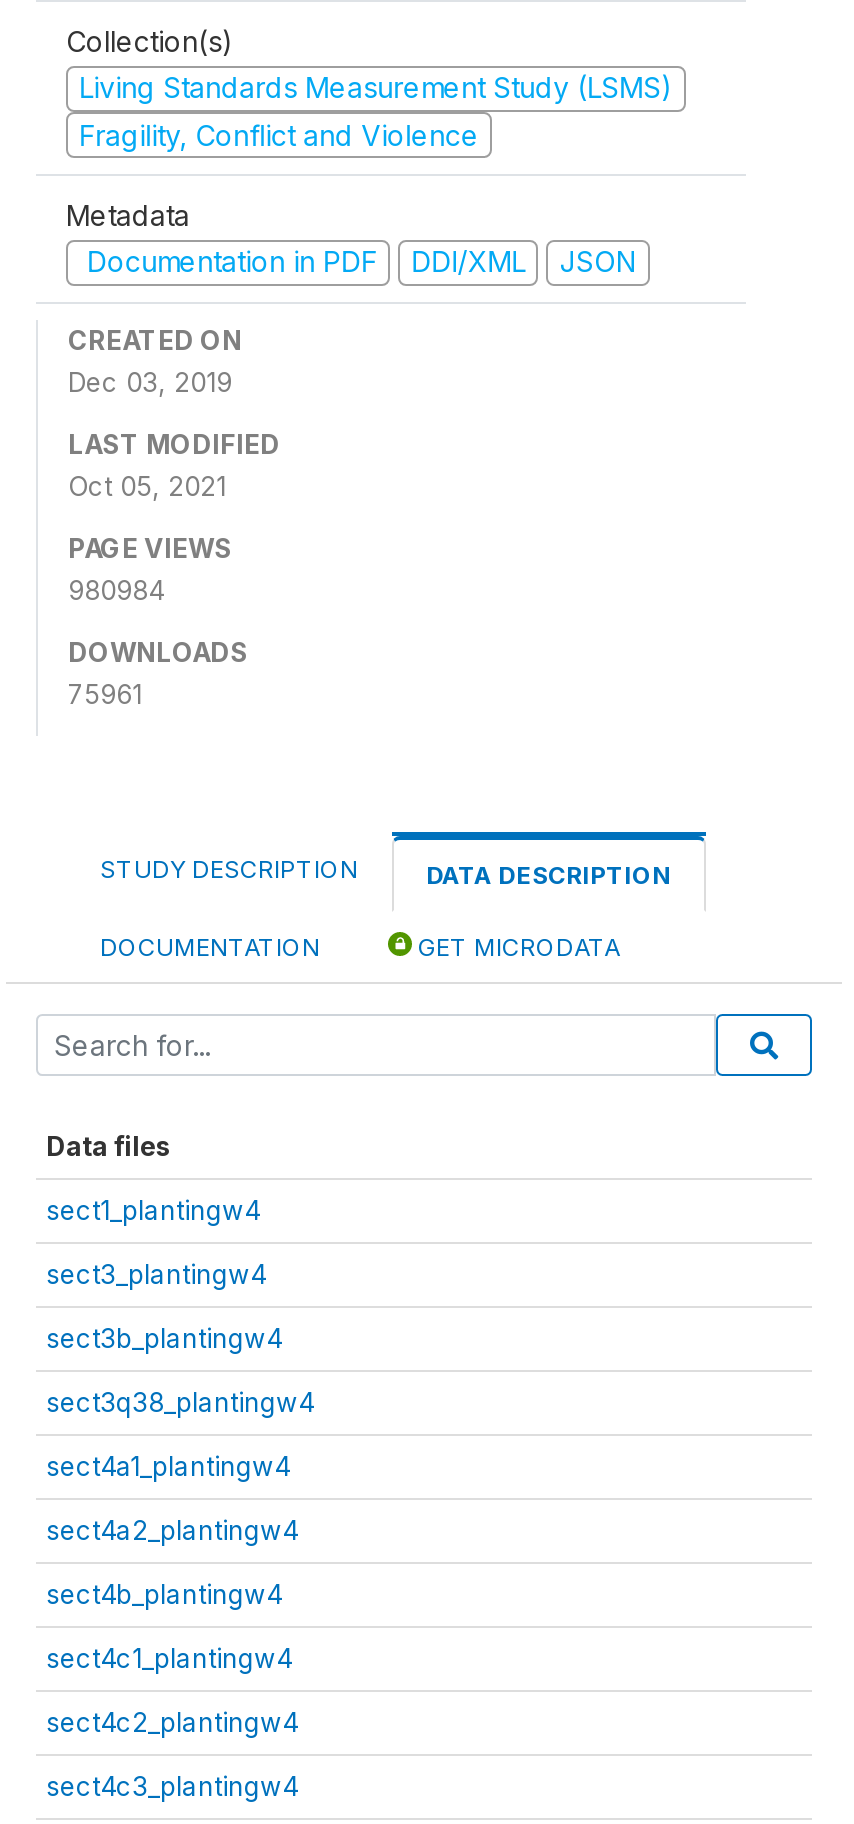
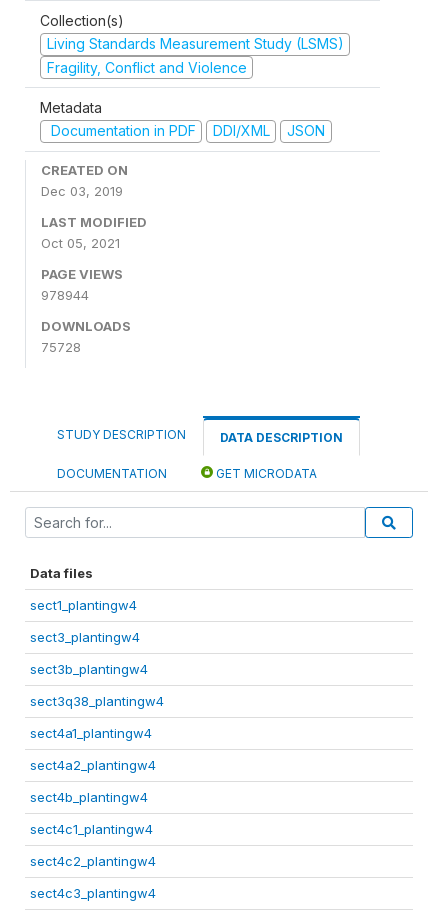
- 980984
+ 978944

- 75961
+ 75728
